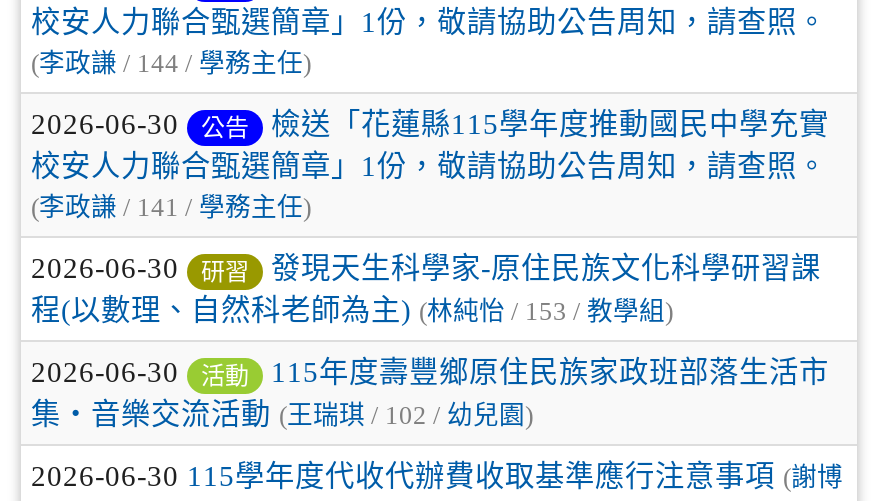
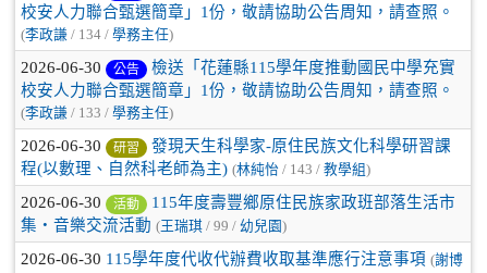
- (李政謙/ 144 /學務主任)
+ (李政謙/ 134 /學務主任)

- (李政謙/ 141 /學務主任)
+ (李政謙/ 133 /學務主任)

- 程(以數理、自然科老師為主) (林純怡/ 153 /教學組)
+ 程(以數理、自然科老師為主) (林純怡/ 143 /教學組)

- 集‧音樂交流活動 (王瑞琪/ 102 /幼兒園)
+ 集‧音樂交流活動 (王瑞琪/ 99 /幼兒園)
